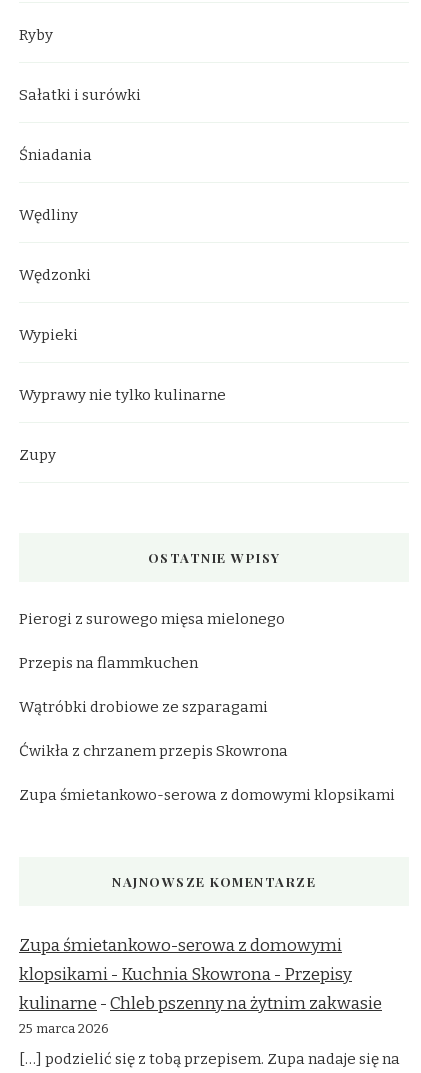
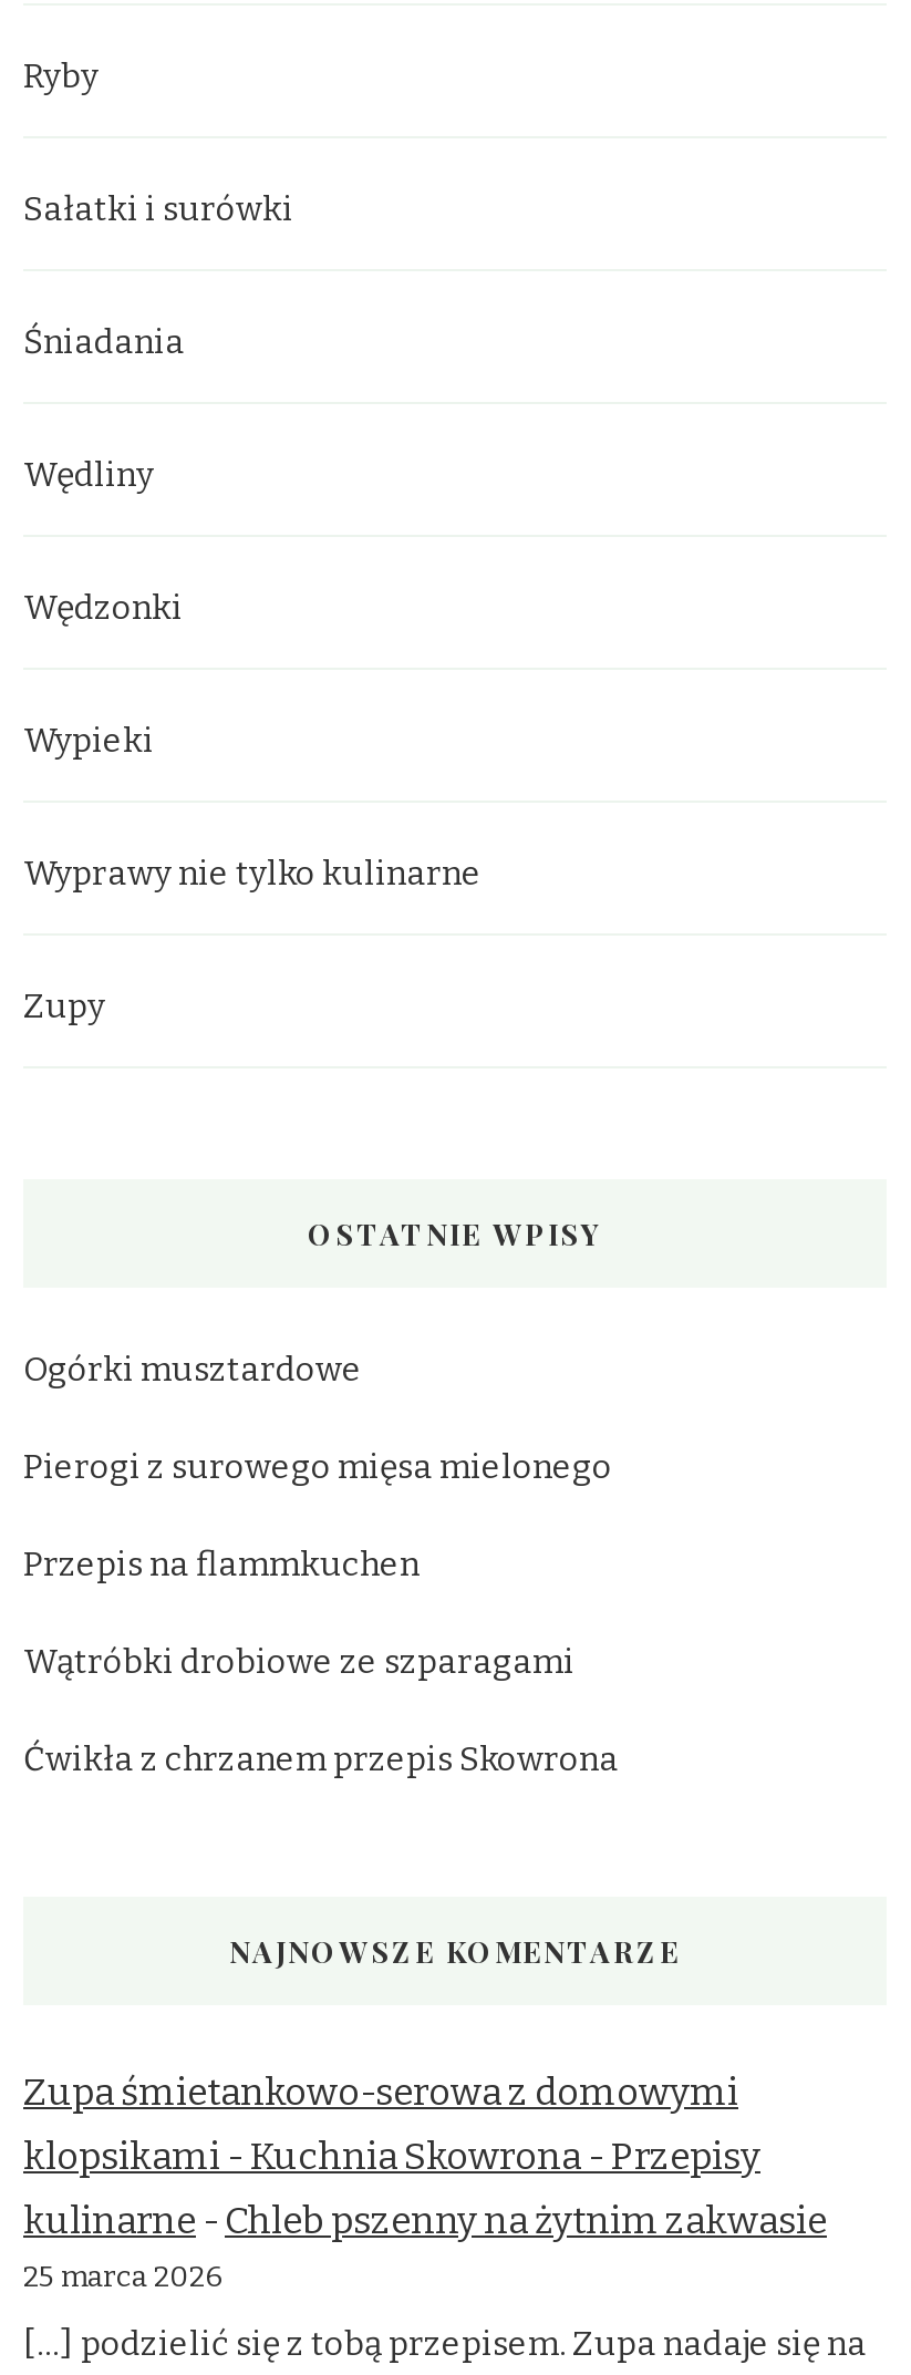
+ Ogórki musztardowe

moved down: Pierogi z surowego mięsa mielonego | Przepis na flammkuchen | Wątróbki drobiowe ze szparagami | Ćwikła z chrzanem przepis Skowrona

- Zupa śmietankowo-serowa z domowymi klopsikami
